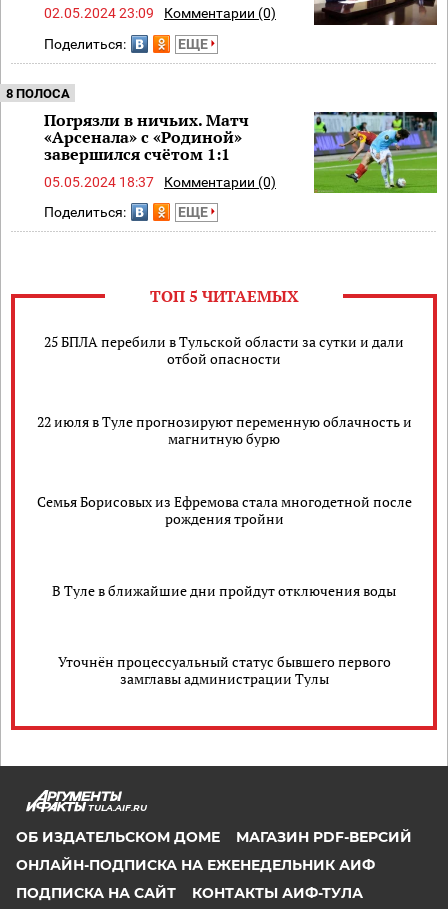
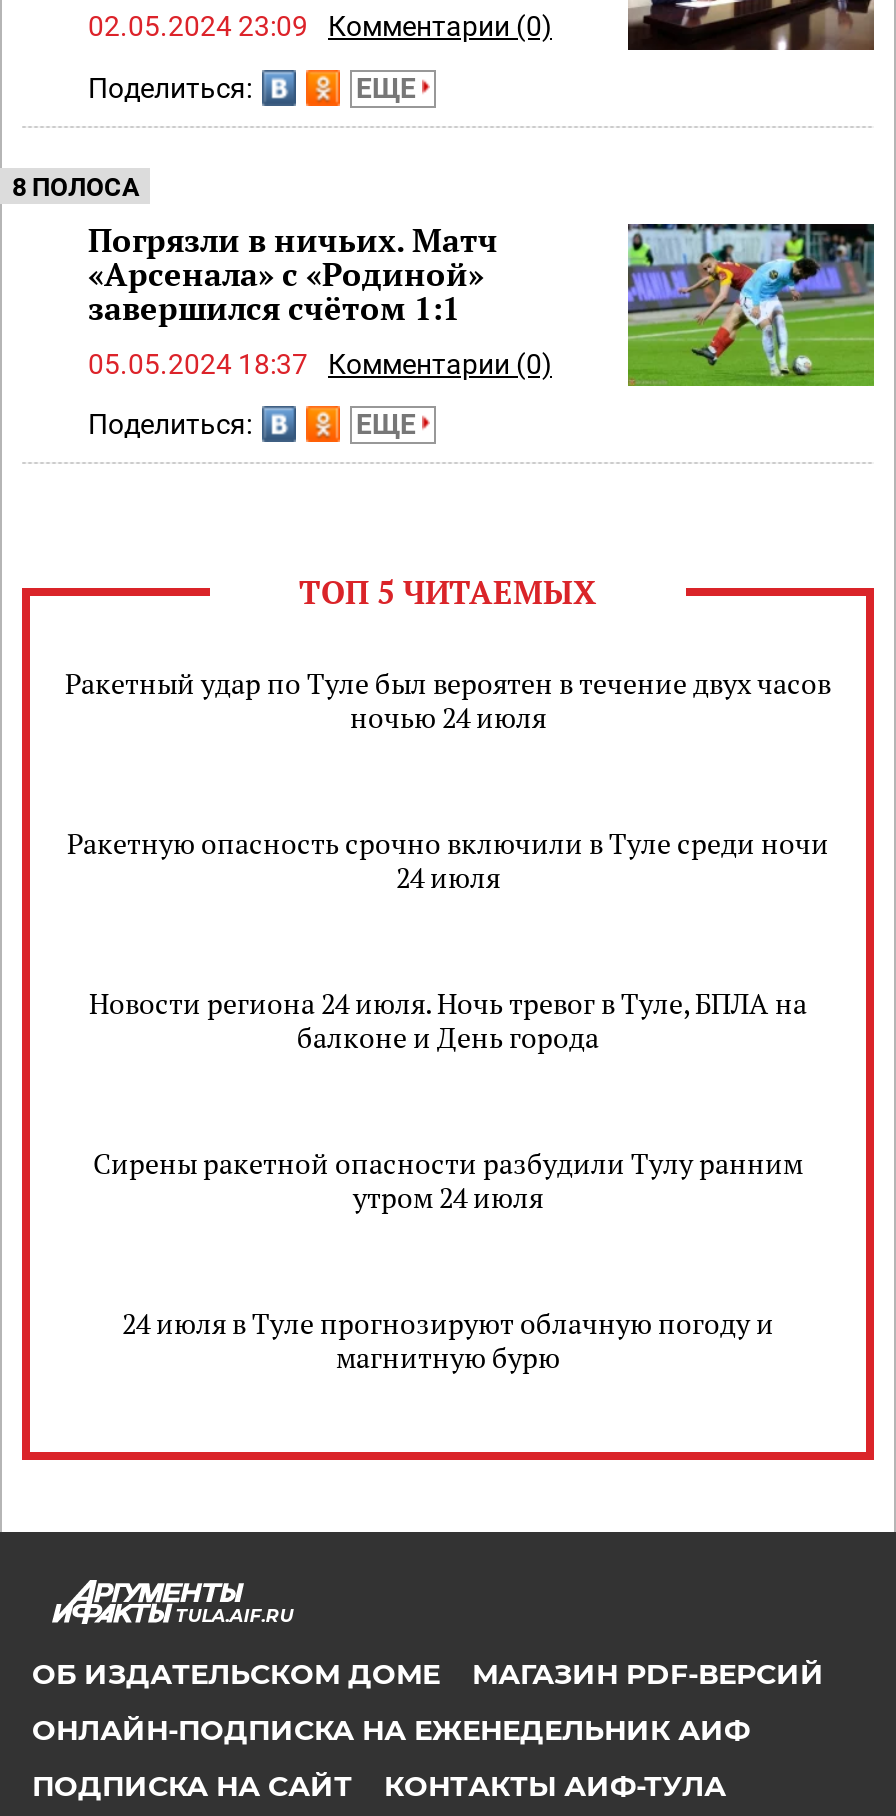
- 25 БПЛА перебили в Тульской области за сутки и дали
- отбой опасности
- 22 июля в Туле прогнозируют переменную облачность и
+ Ракетный удар по Туле был вероятен в течение двух часов
+ ночью 24 июля
+ Ракетную опасность срочно включили в Туле среди ночи
+ 24 июля
+ Новости региона 24 июля. Ночь тревог в Туле, БПЛА на
+ балконе и День города
+ Сирены ракетной опасности разбудили Тулу ранним
+ утром 24 июля
+ 24 июля в Туле прогнозируют облачную погоду и

moved down: магнитную бурю

- Семья Борисовых из Ефремова стала многодетной после
- рождения тройни

- В Туле в ближайшие дни пройдут отключения воды

- Уточнён процессуальный статус бывшего первого
- замглавы администрации Тулы
